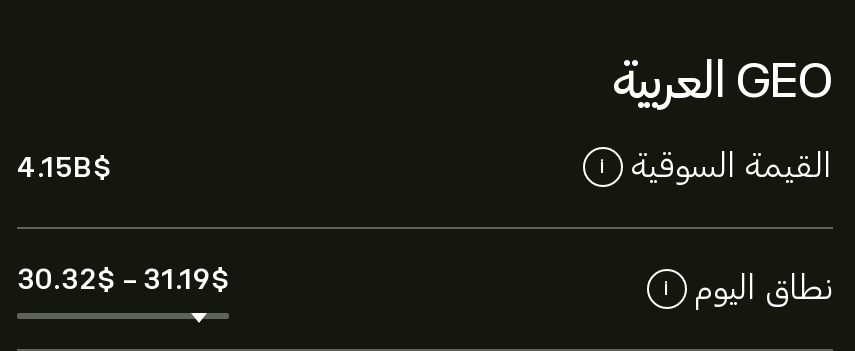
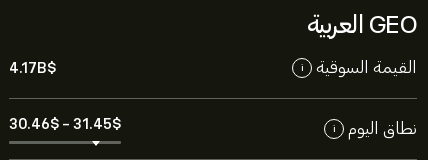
- 4.15B$
+ 4.17B$

- 30.32$- 31.19$
+ 30.46$- 31.45$
